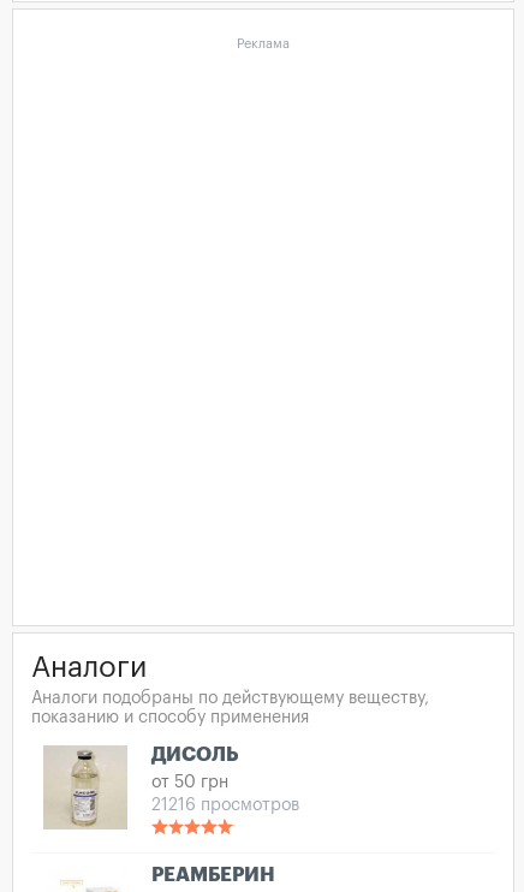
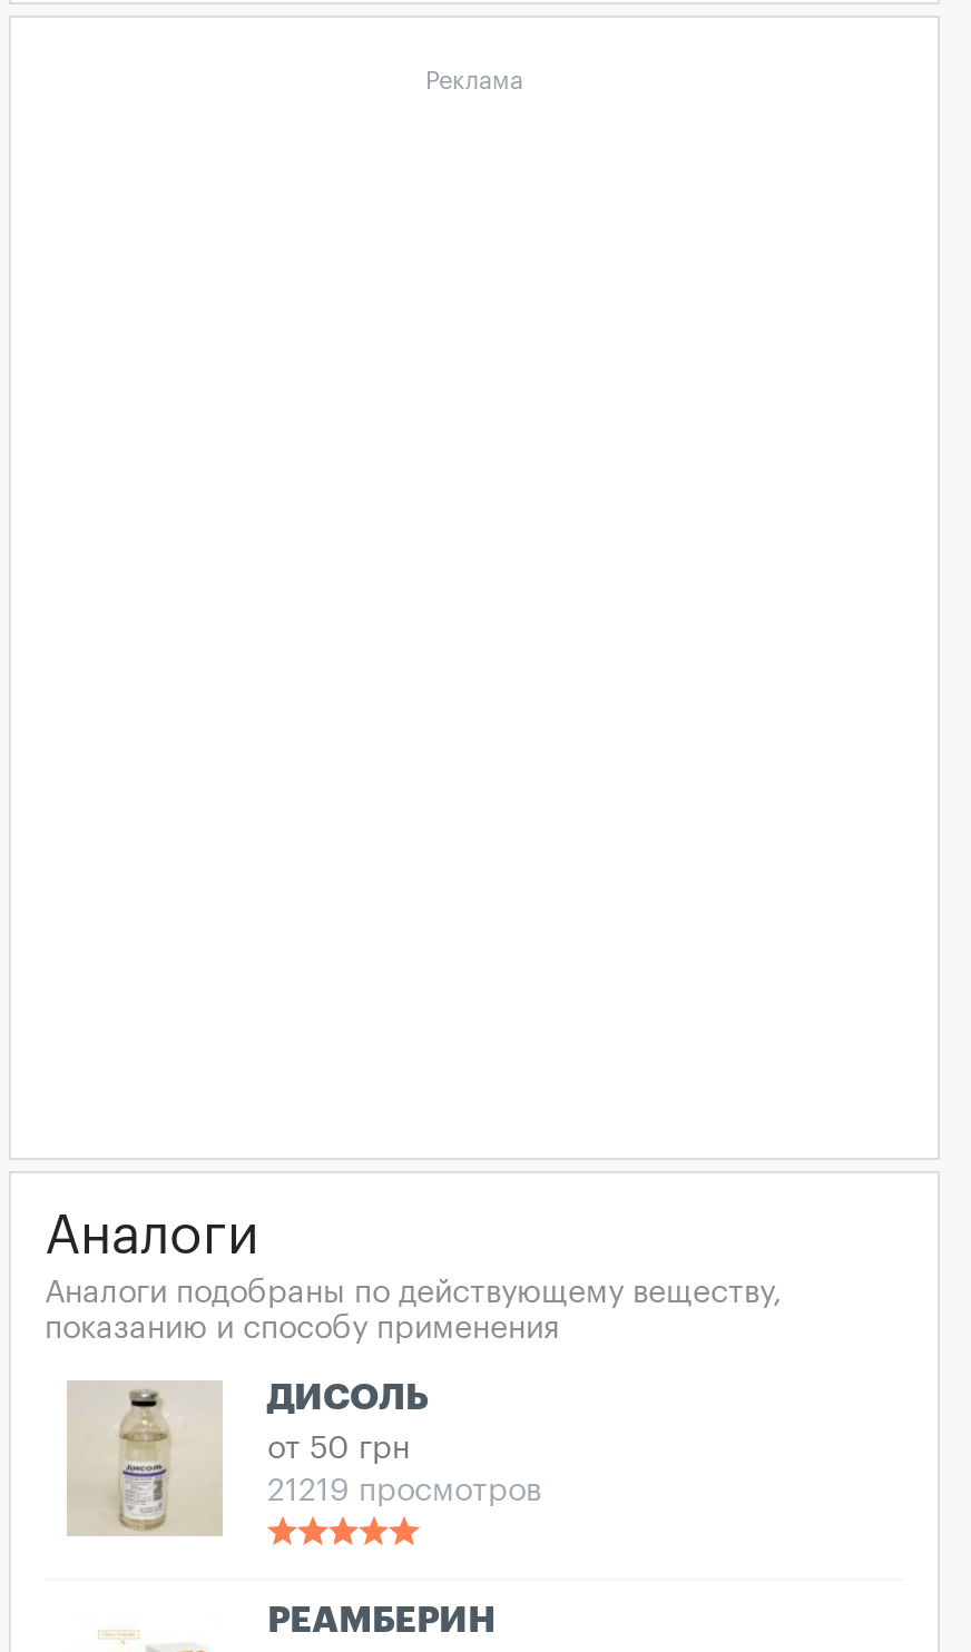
- 21216 просмотров
+ 21219 просмотров
